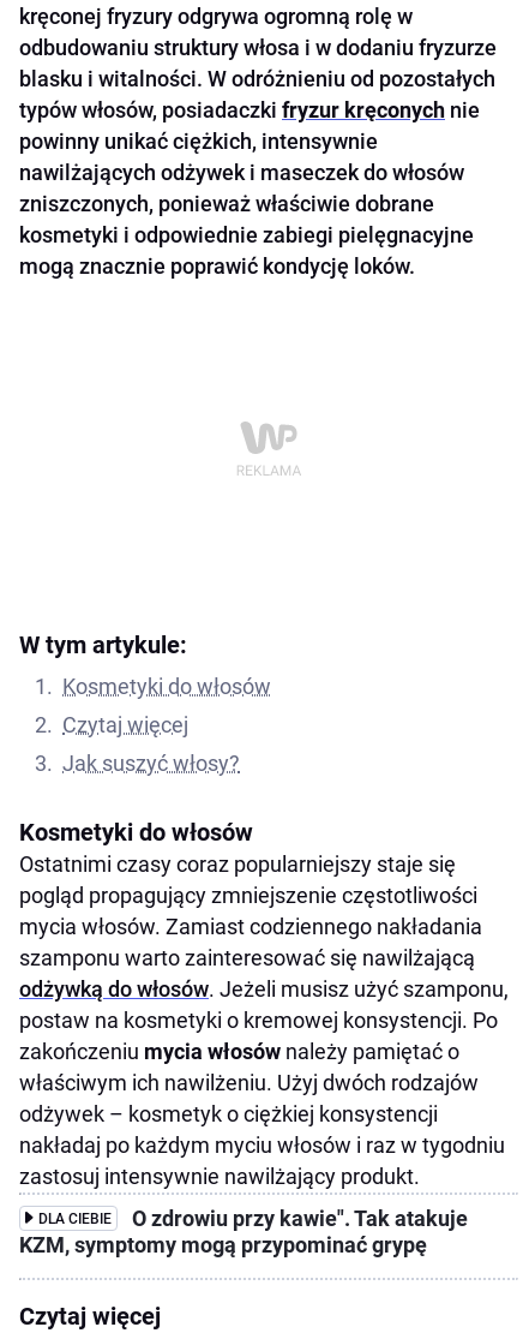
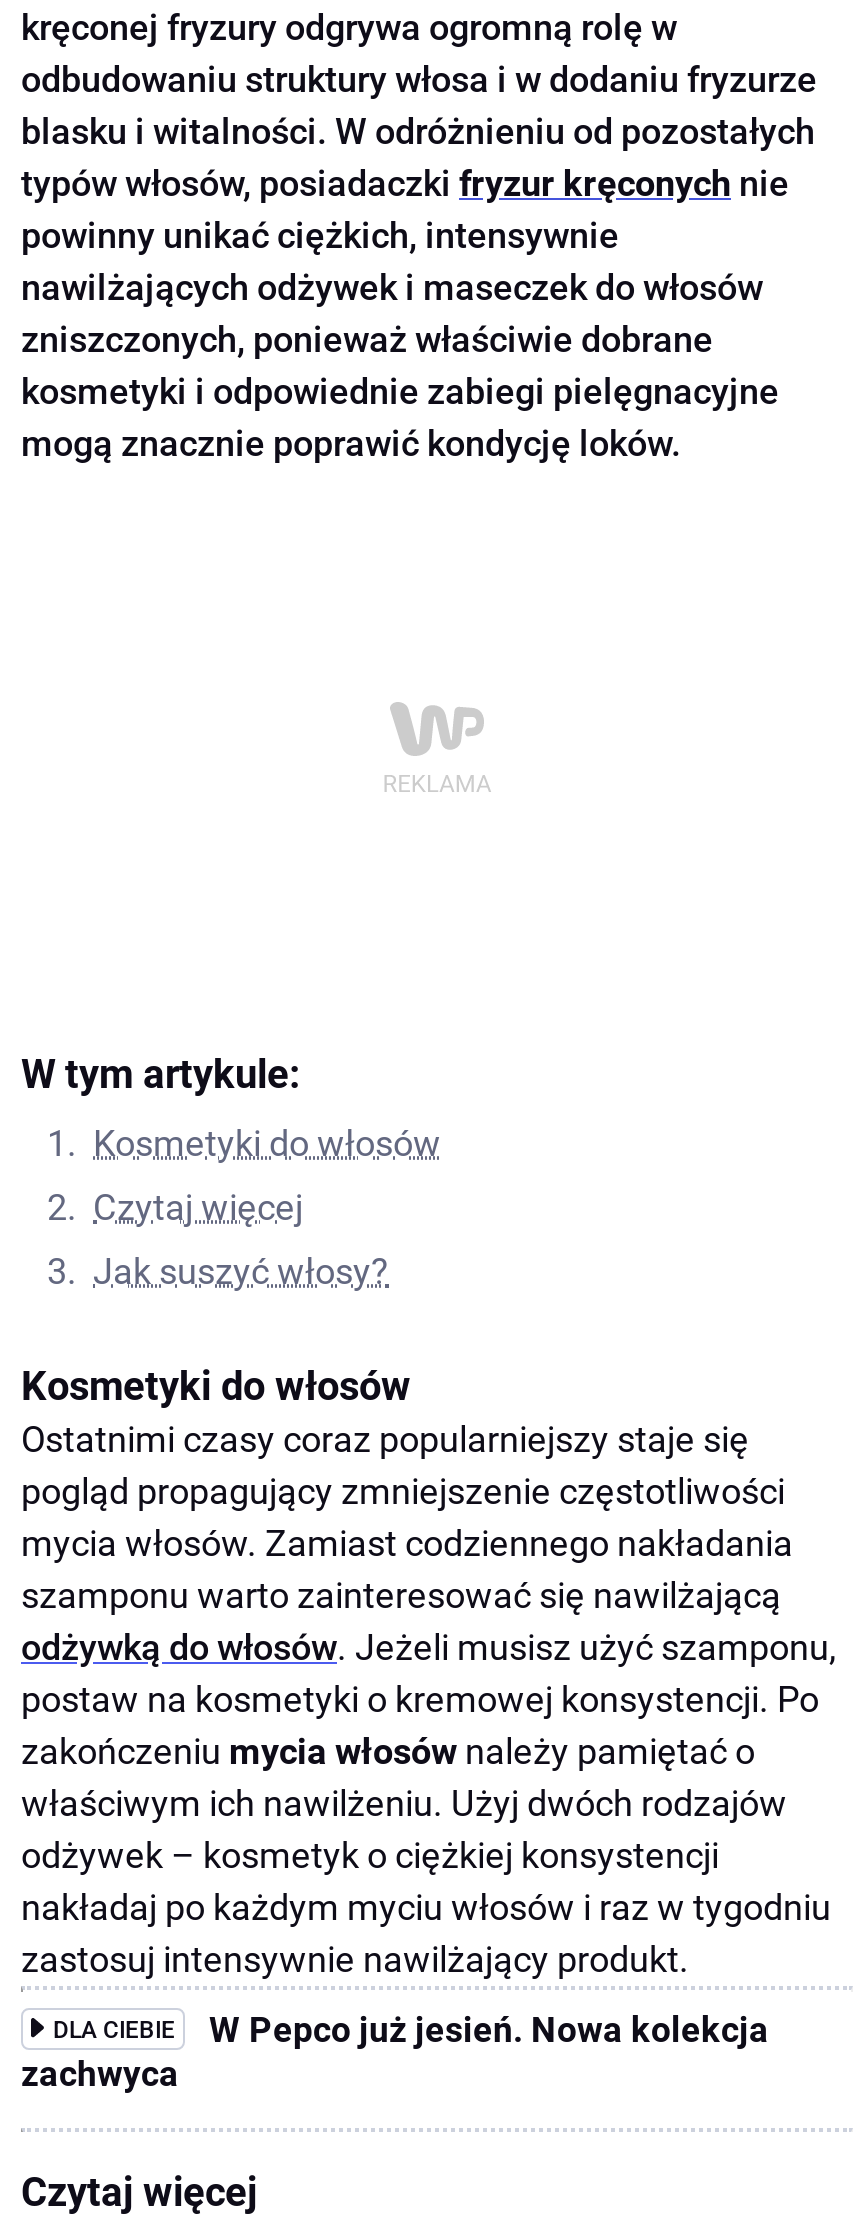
- O zdrowiu przy kawie". Tak atakuje
- KZM, symptomy mogą przypominać grypę
+ W Pepco już jesień. Nowa kolekcja
+ zachwyca
